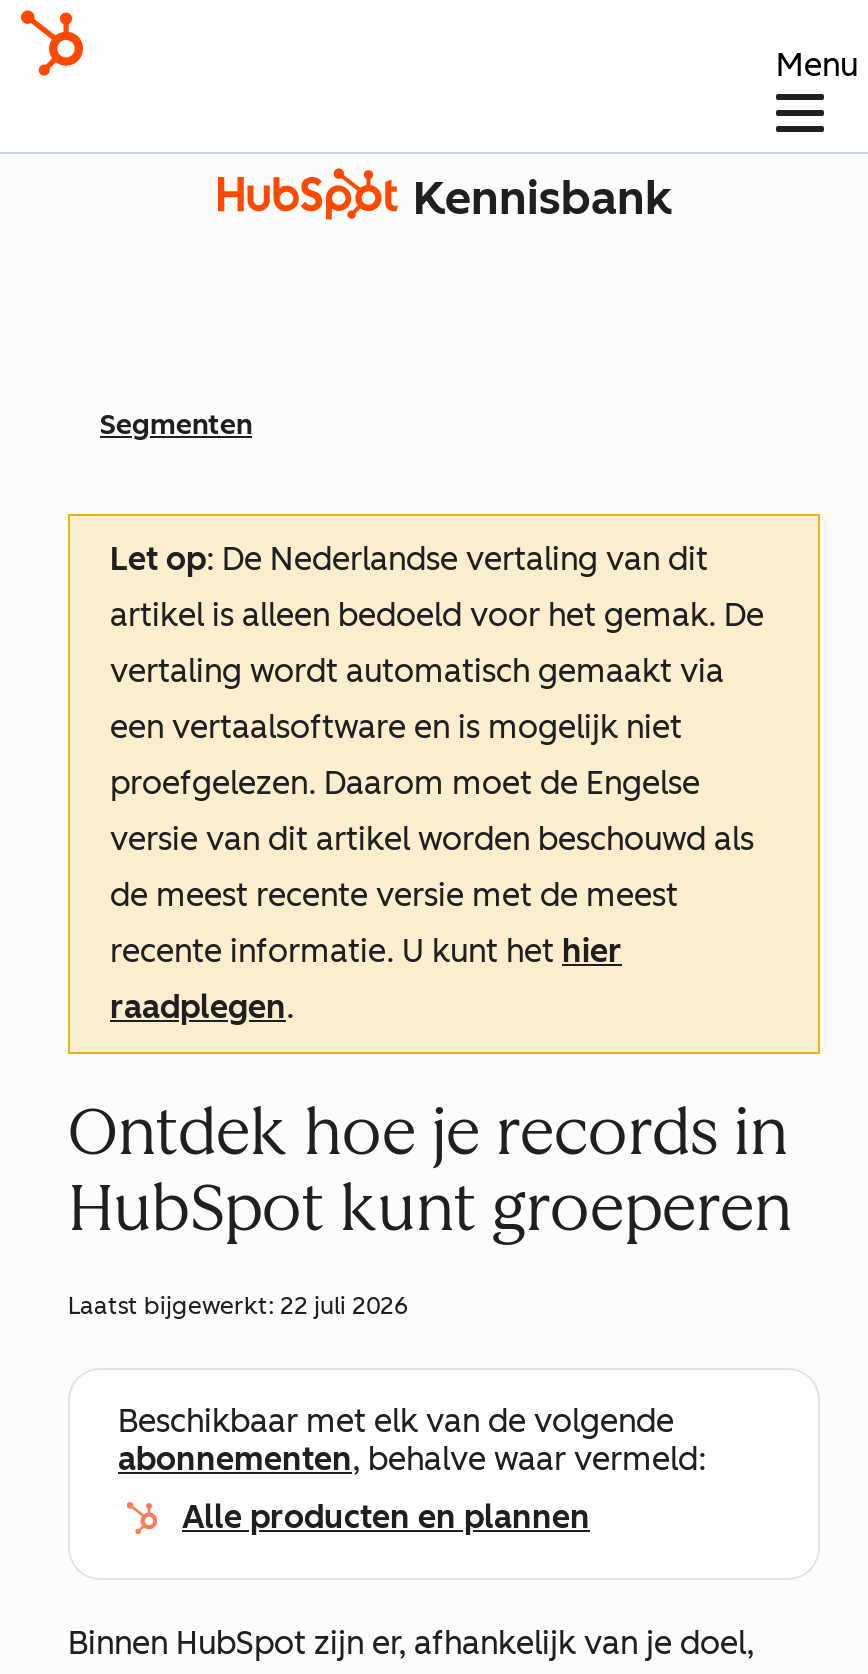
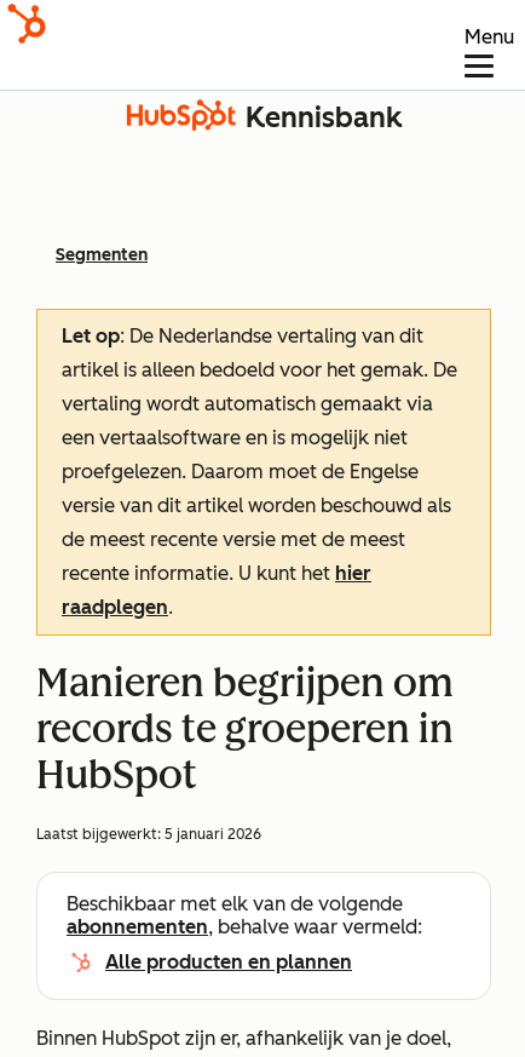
- Ontdek hoe je records in
- HubSpot kunt groeperen
+ Manieren begrijpen om
+ records te groeperen in
+ HubSpot

- Laatst bijgewerkt: 22 juli 2026
+ Laatst bijgewerkt: 5 januari 2026
